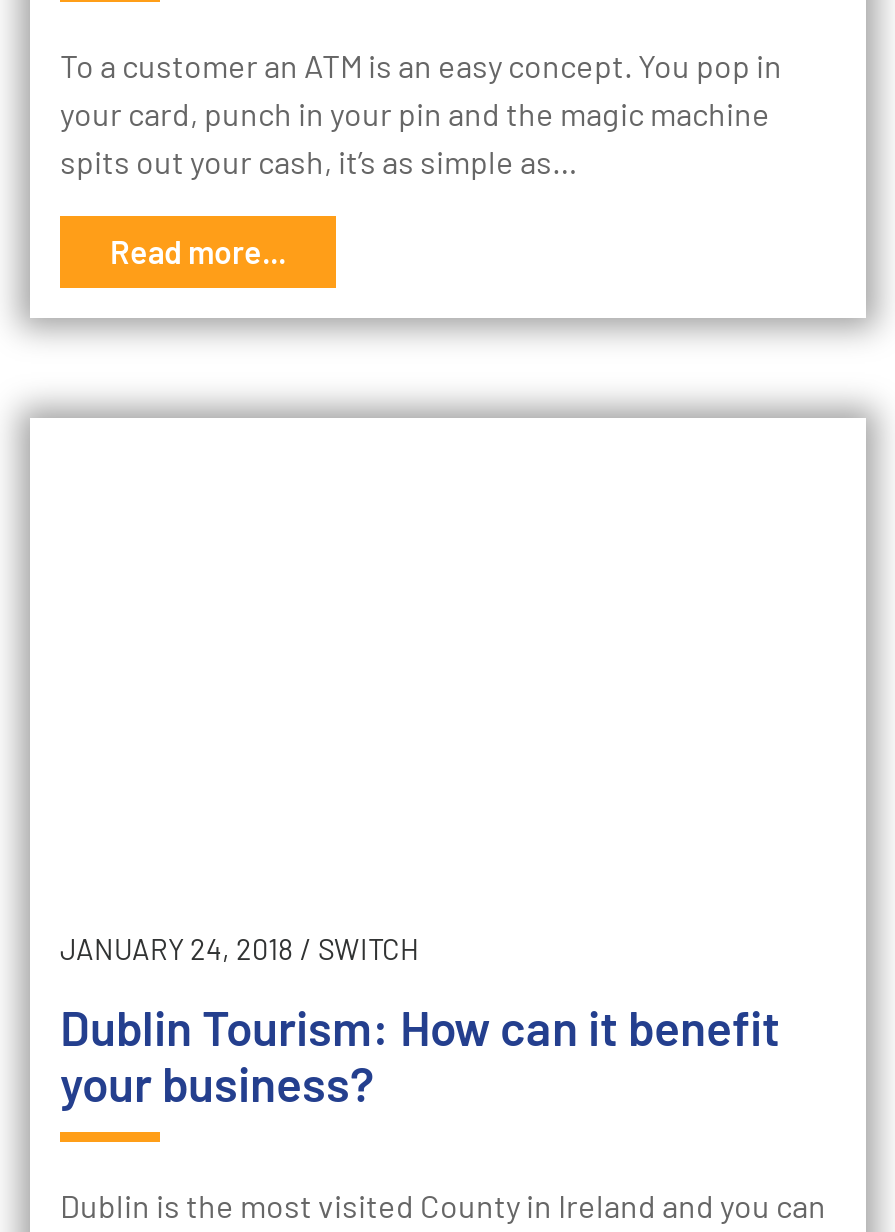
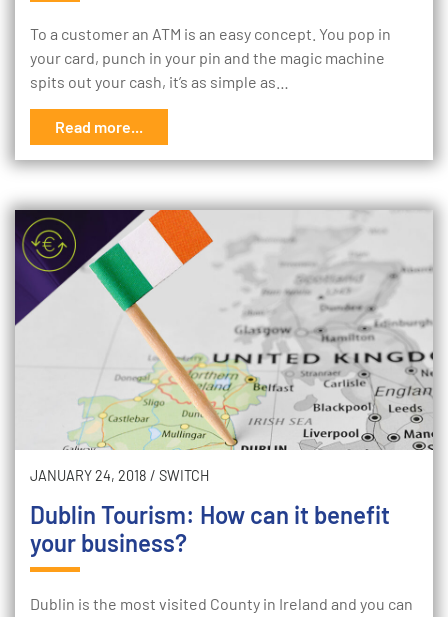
+ [image]
